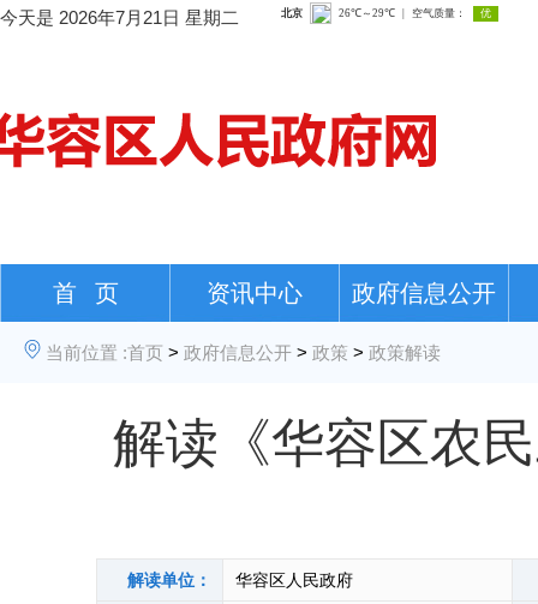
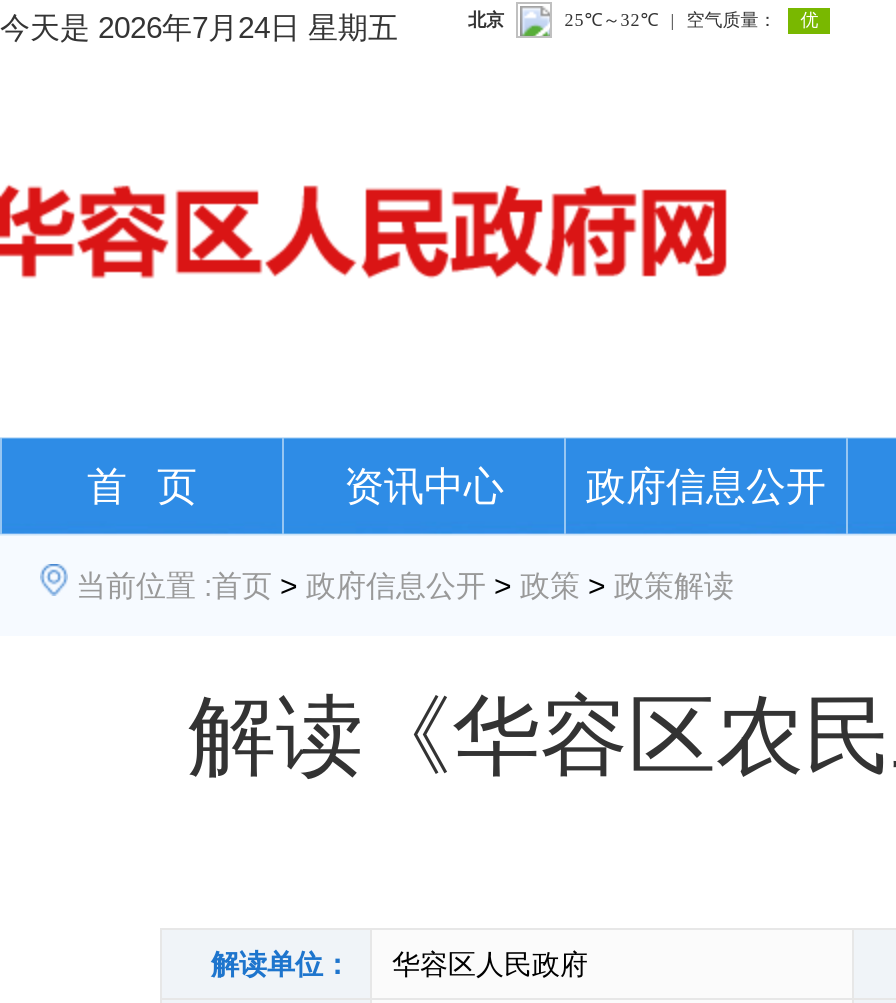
- 今天是2026年7月21日 星期二
+ 今天是2026年7月24日 星期五
